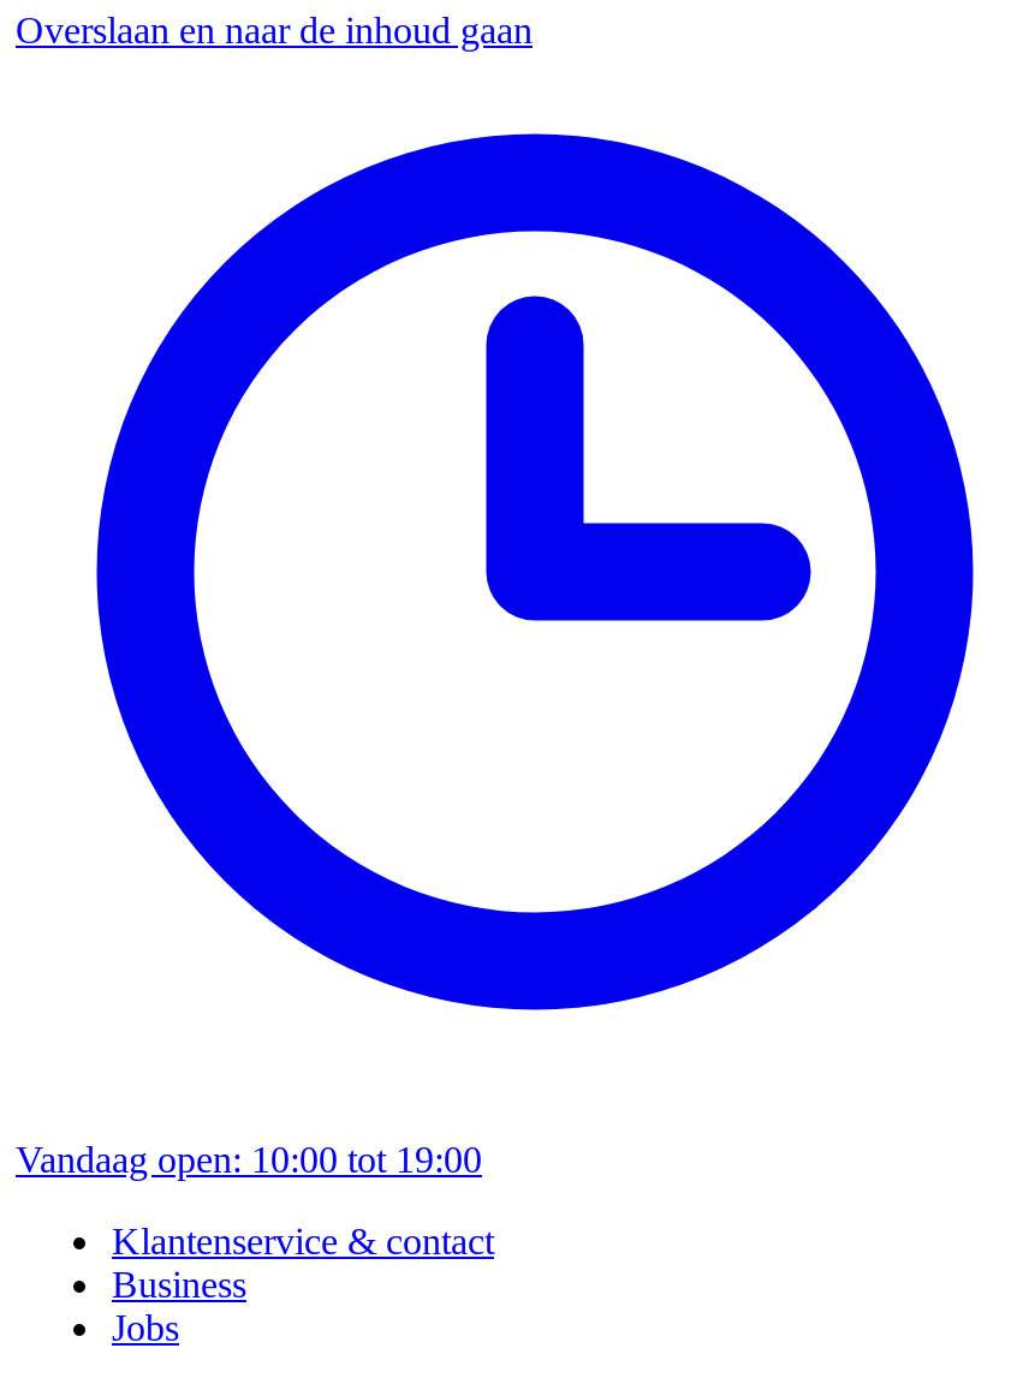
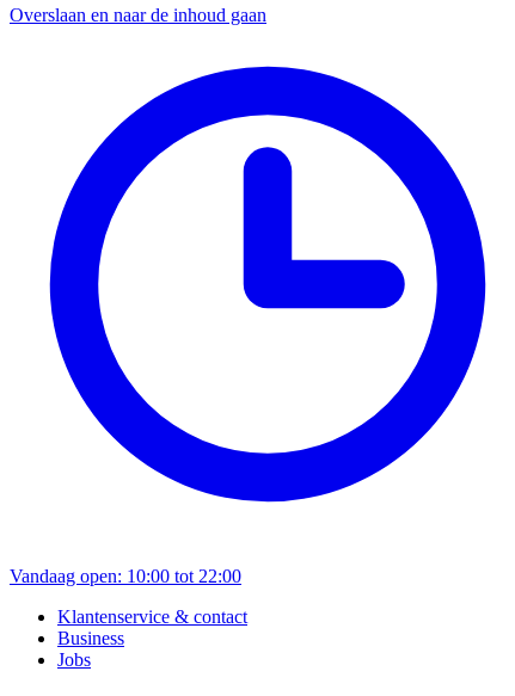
- Vandaag open: 10:00 tot 19:00
+ Vandaag open: 10:00 tot 22:00
